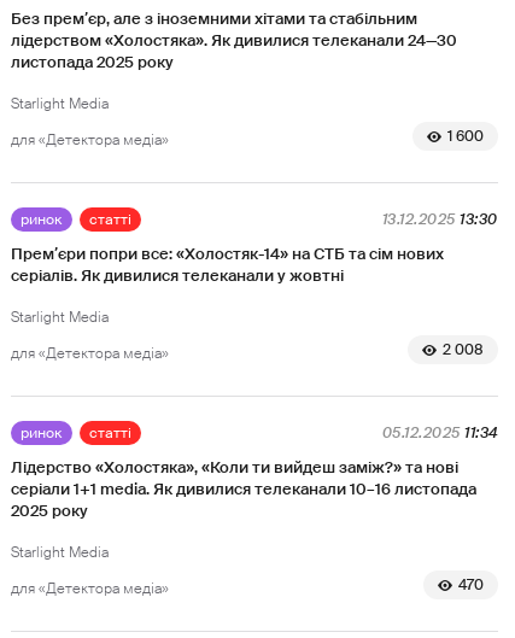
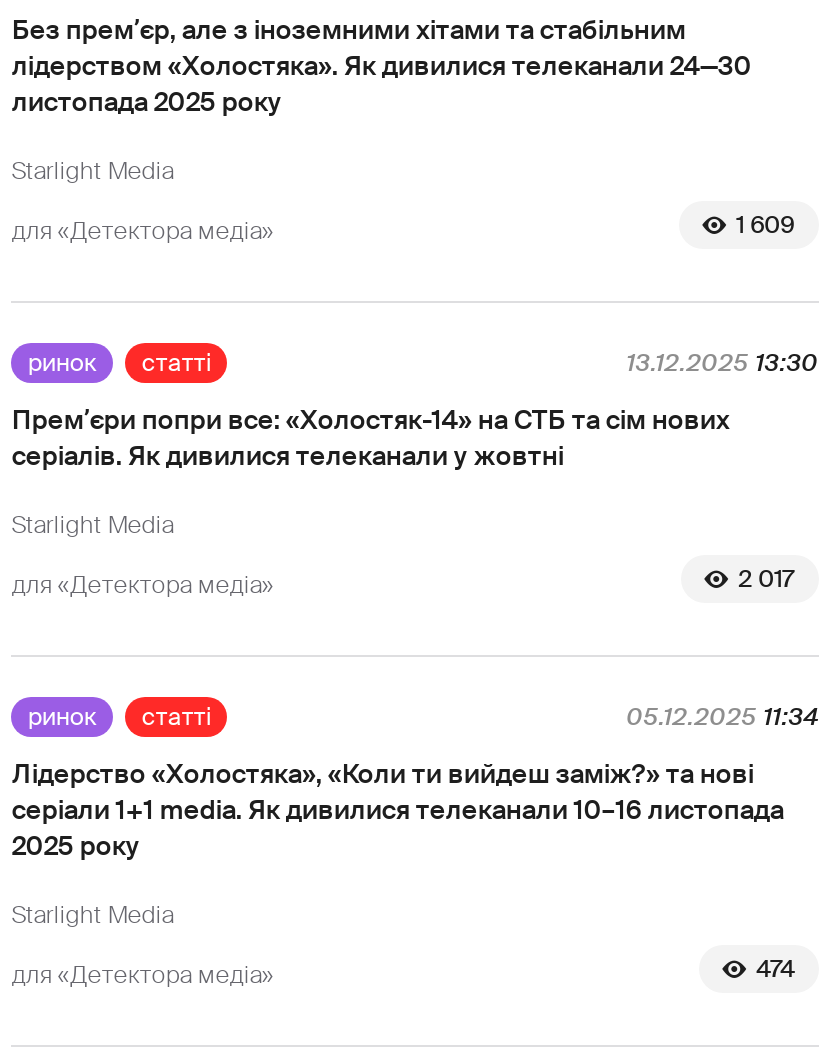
- 1 600
+ 1 609

- 2 008
+ 2 017

- 470
+ 474
